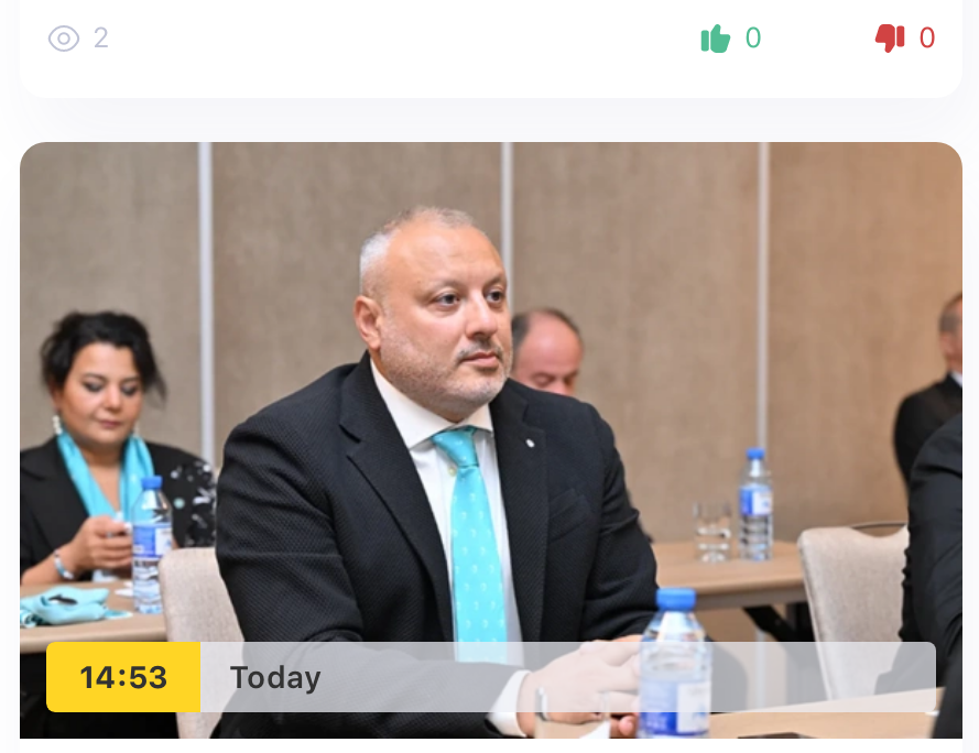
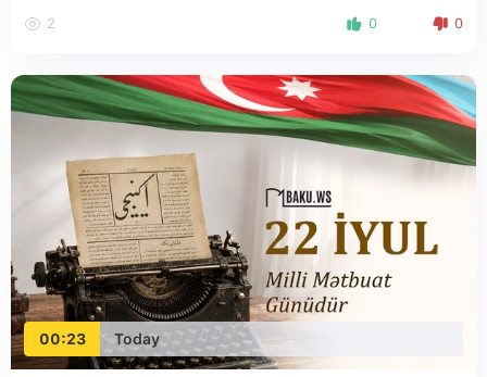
- [image]
- 14:53 Today
+ [image]
+ 00:23 Today
